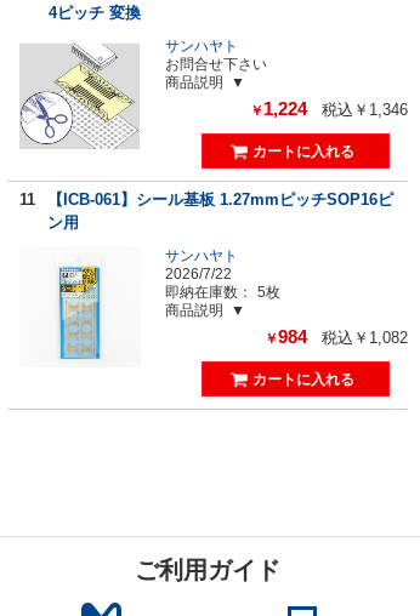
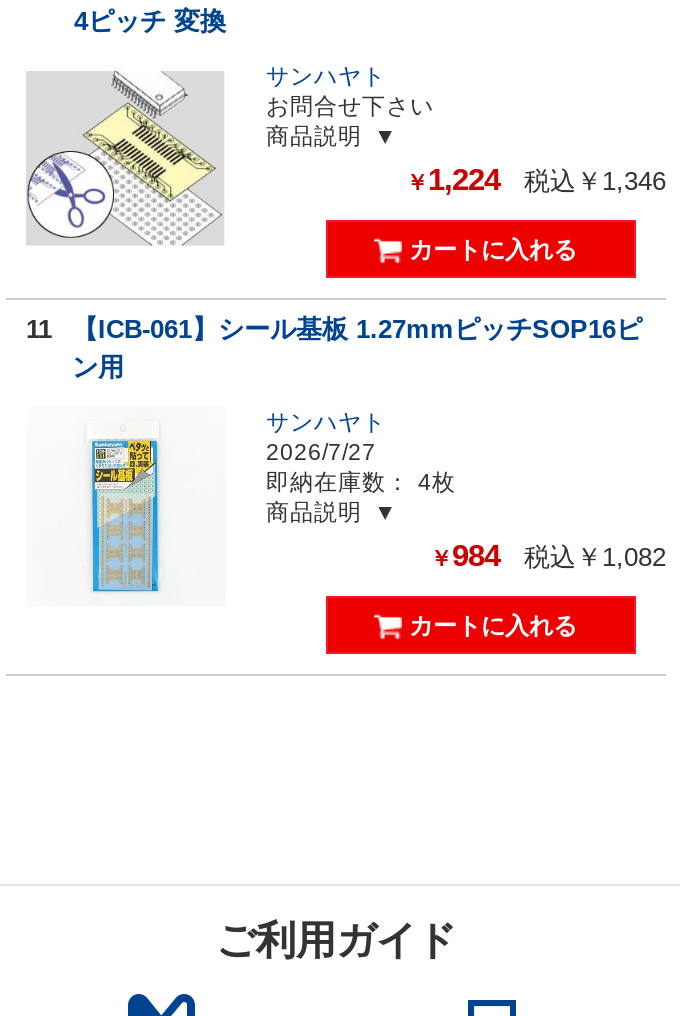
- 2026/7/22
+ 2026/7/27

- 即納在庫数： 5枚
+ 即納在庫数： 4枚
